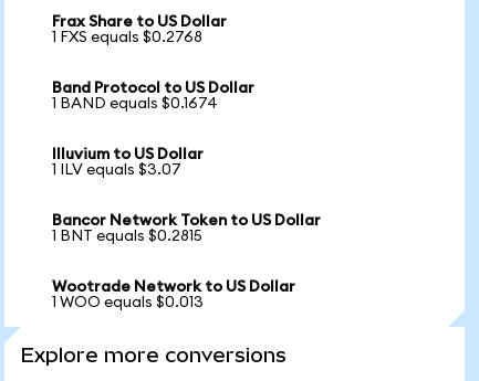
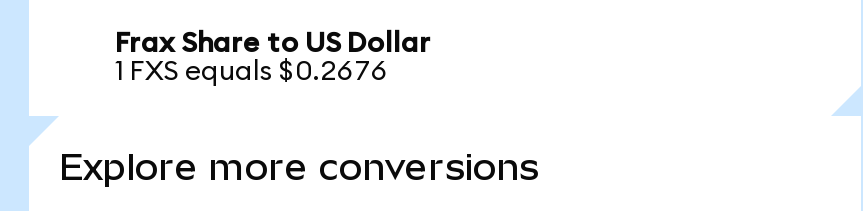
- 1 FXS equals $0.2768
- Band Protocol to US Dollar
- 1 BAND equals $0.1674
- Illuvium to US Dollar
- 1 ILV equals $3.07
- Bancor Network Token to US Dollar
- 1 BNT equals $0.2815
- Wootrade Network to US Dollar
- 1 WOO equals $0.013
+ 1 FXS equals $0.2676
